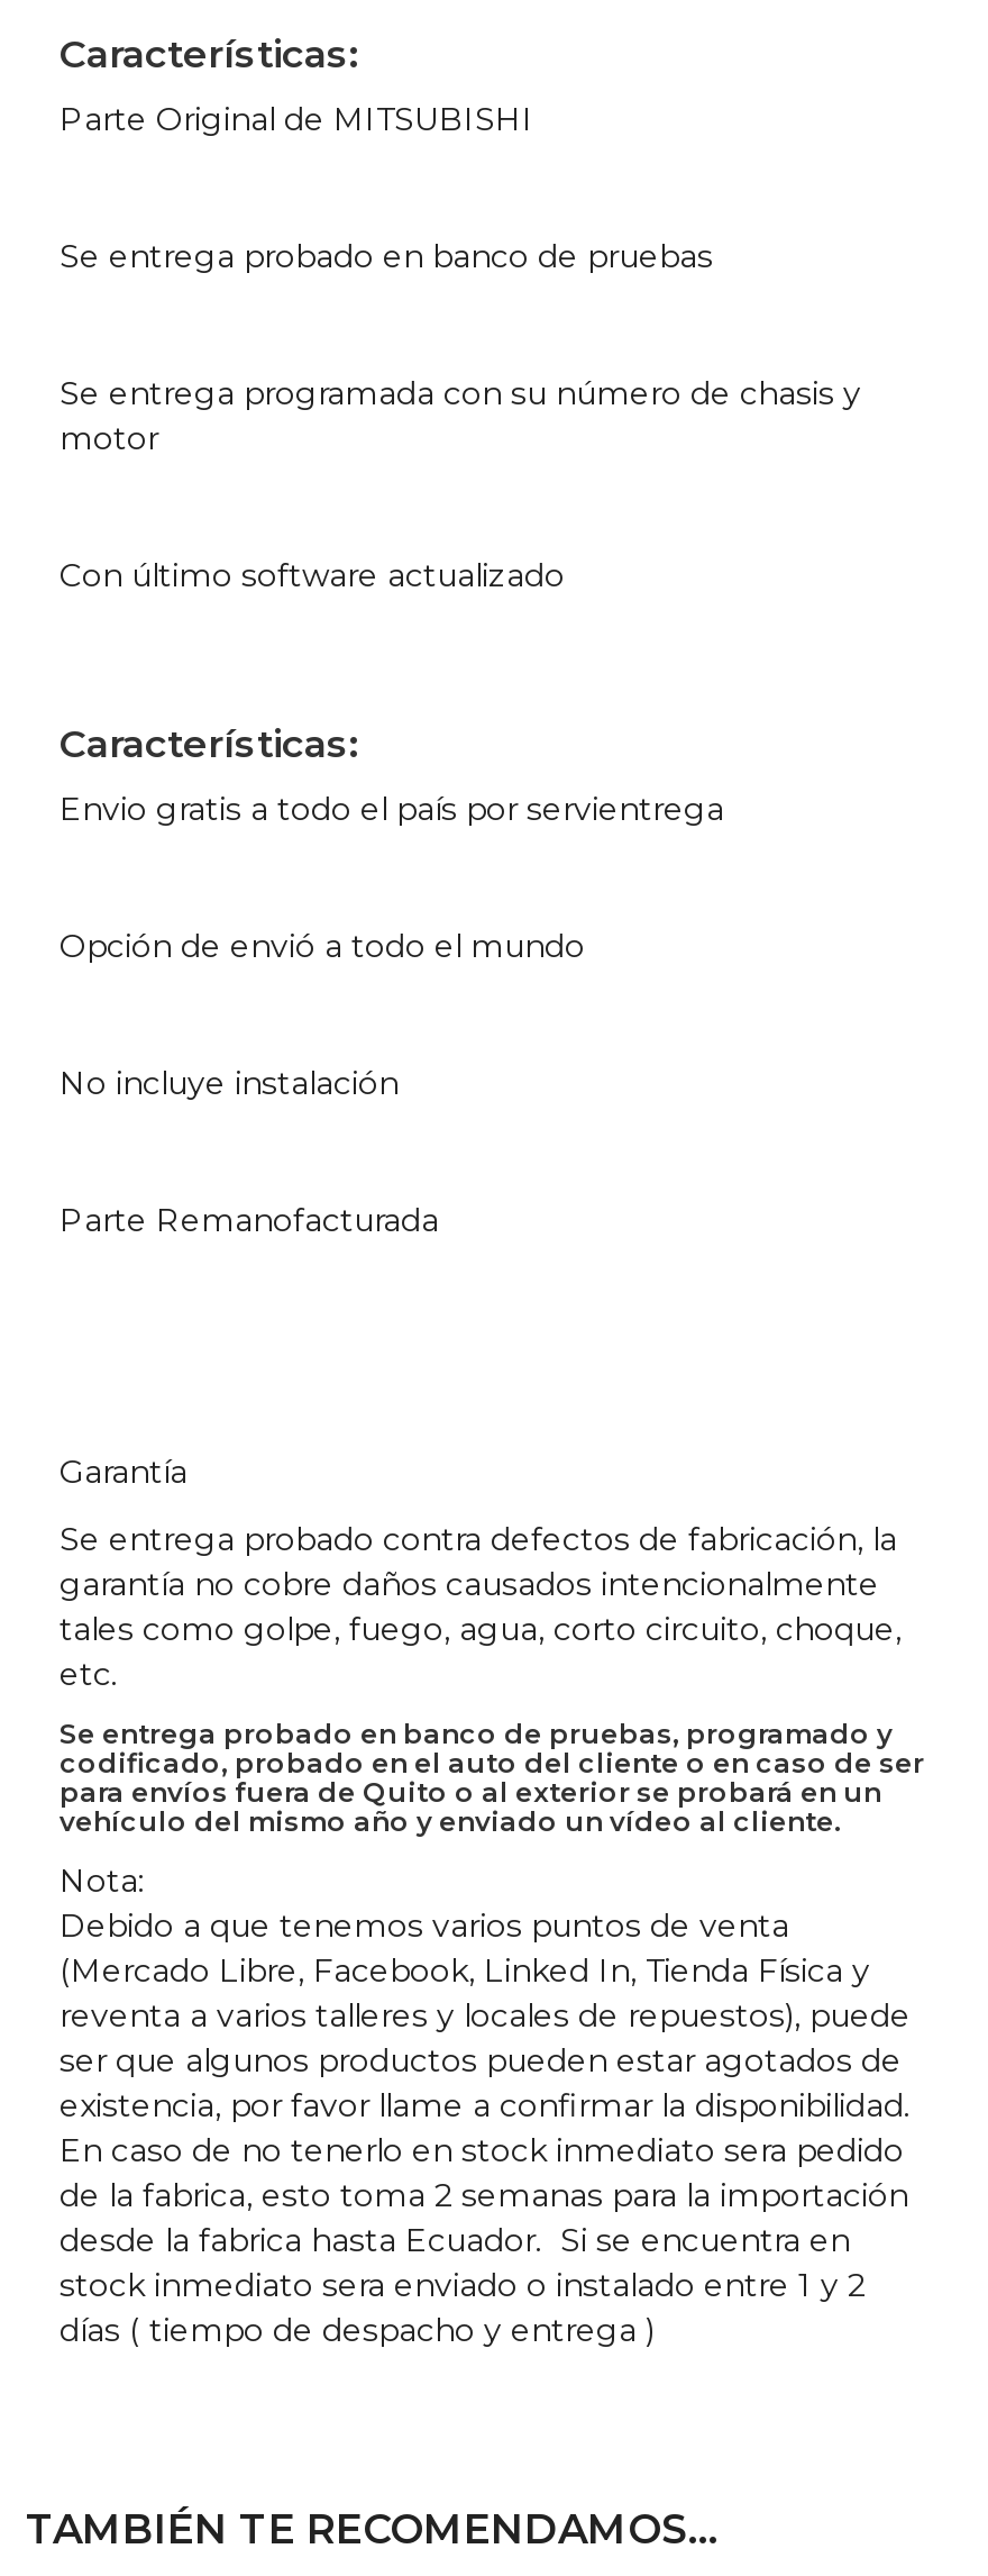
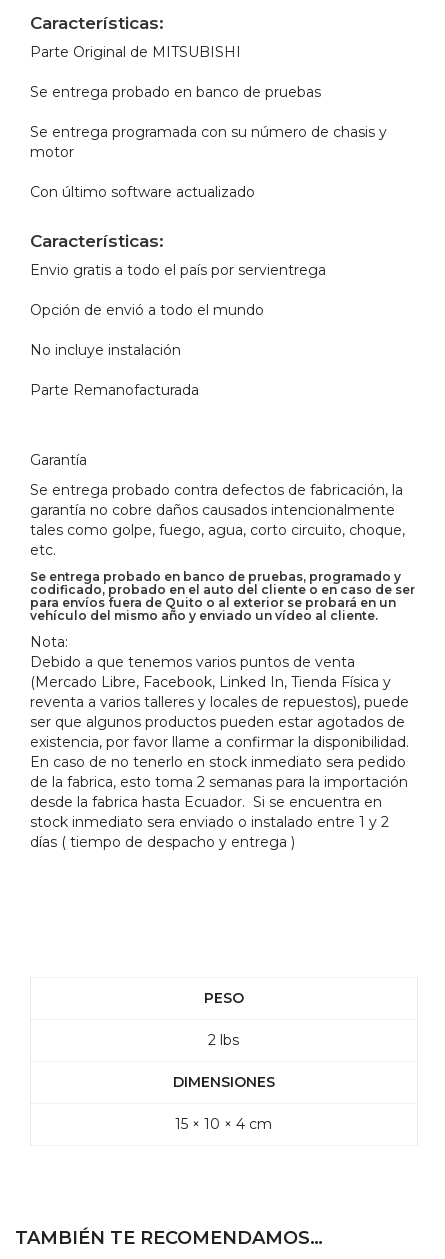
moved up: Se entrega probado en banco de pruebas

moved up: Se entrega programada con su número de chasis y | motor

moved up: Con último software actualizado

moved up: Características: | Envio gratis a todo el país por servientrega

moved up: Opción de envió a todo el mundo

moved up: No incluye instalación

moved up: Parte Remanofacturada

moved up: Garantía | Se entrega probado contra defectos de fabricación, la | garantía no cobre daños causados intencionalmente | ... | stock inmediato sera enviado o instalado entre 1 y 2 | días ( tiempo de despacho y entrega )

+ PESO
+ 2 lbs
+ DIMENSIONES
+ 15 × 10 × 4 cm
